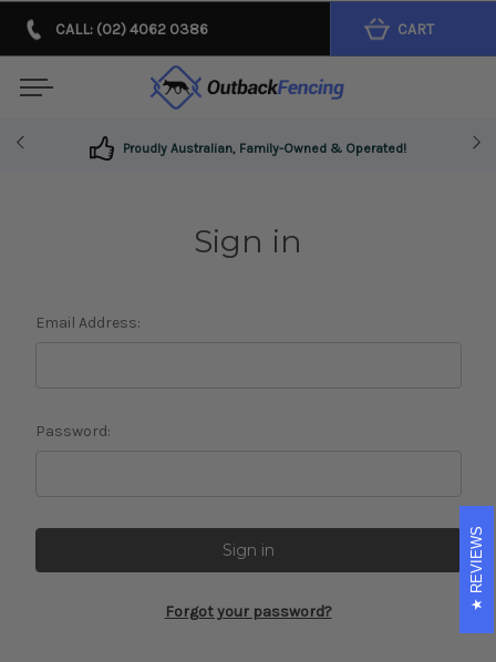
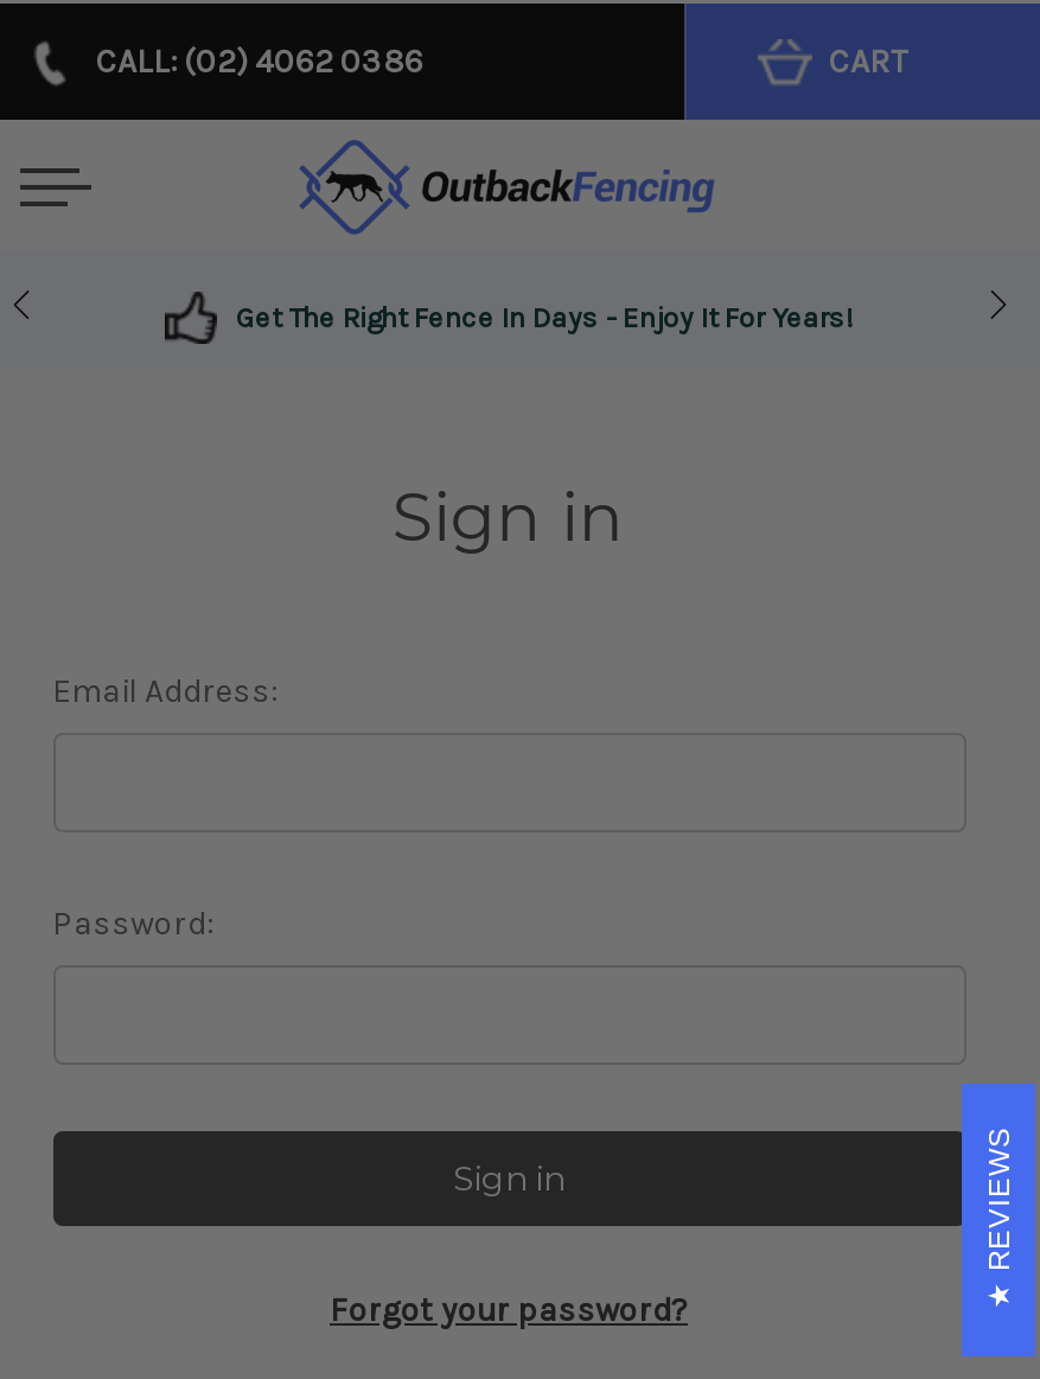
- Proudly Australian, Family-Owned & Operated!
+ Get The Right Fence In Days - Enjoy It For Years!
